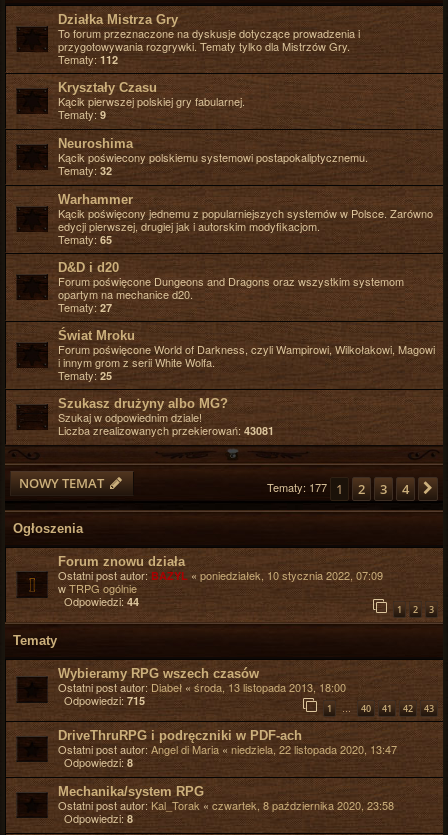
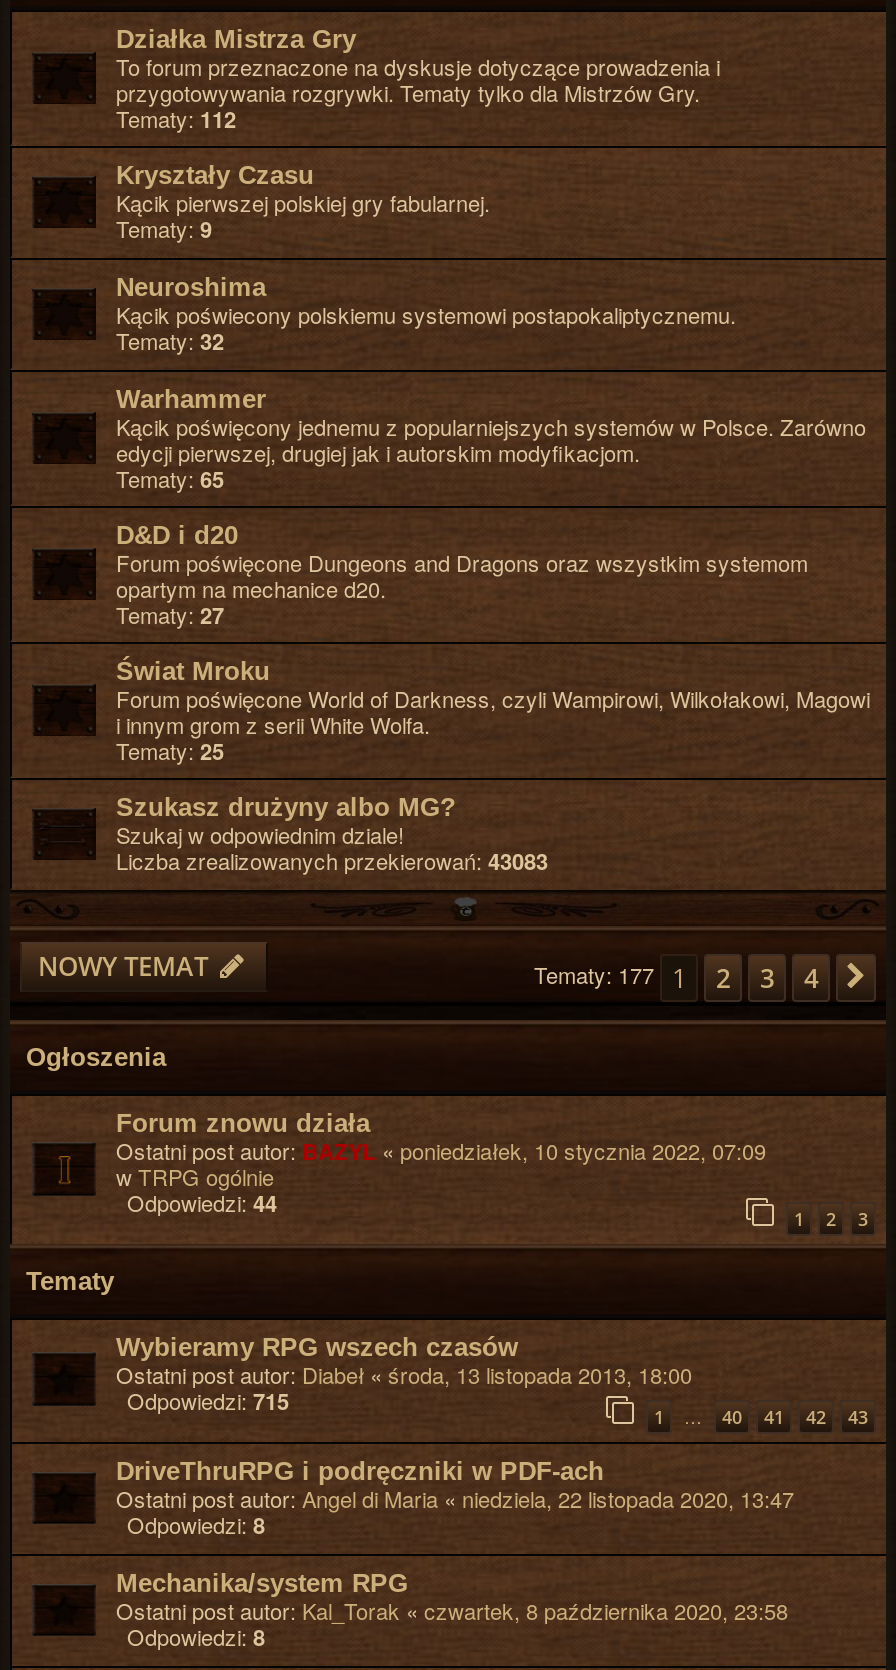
- Liczba zrealizowanych przekierowań: 43081
+ Liczba zrealizowanych przekierowań: 43083
